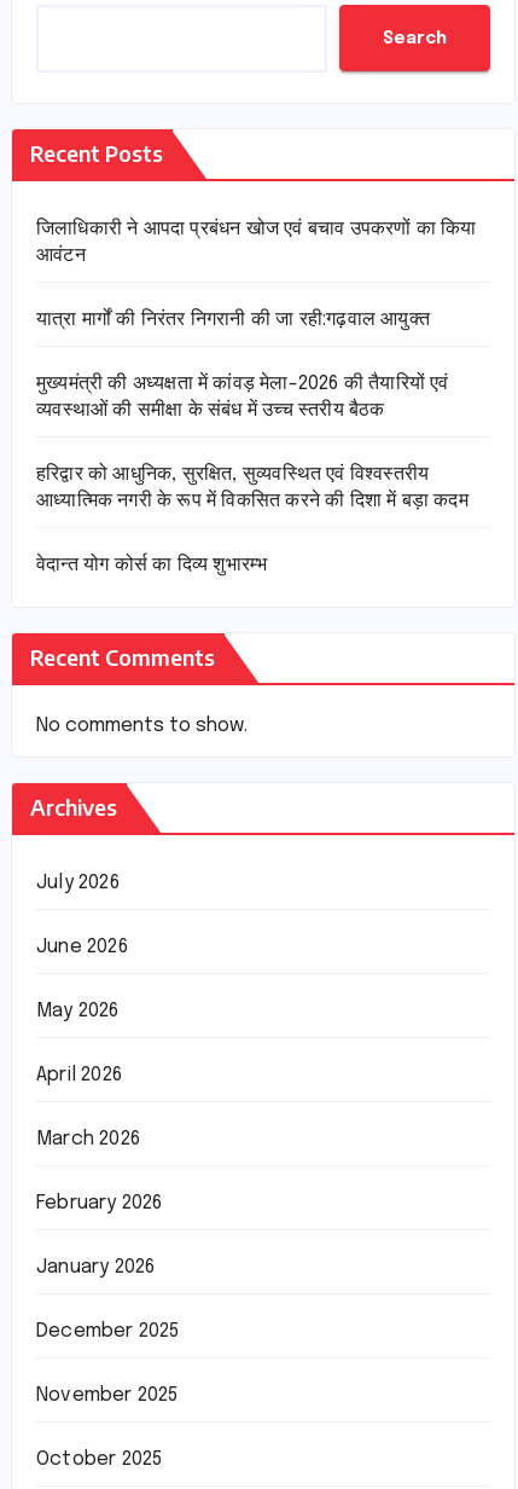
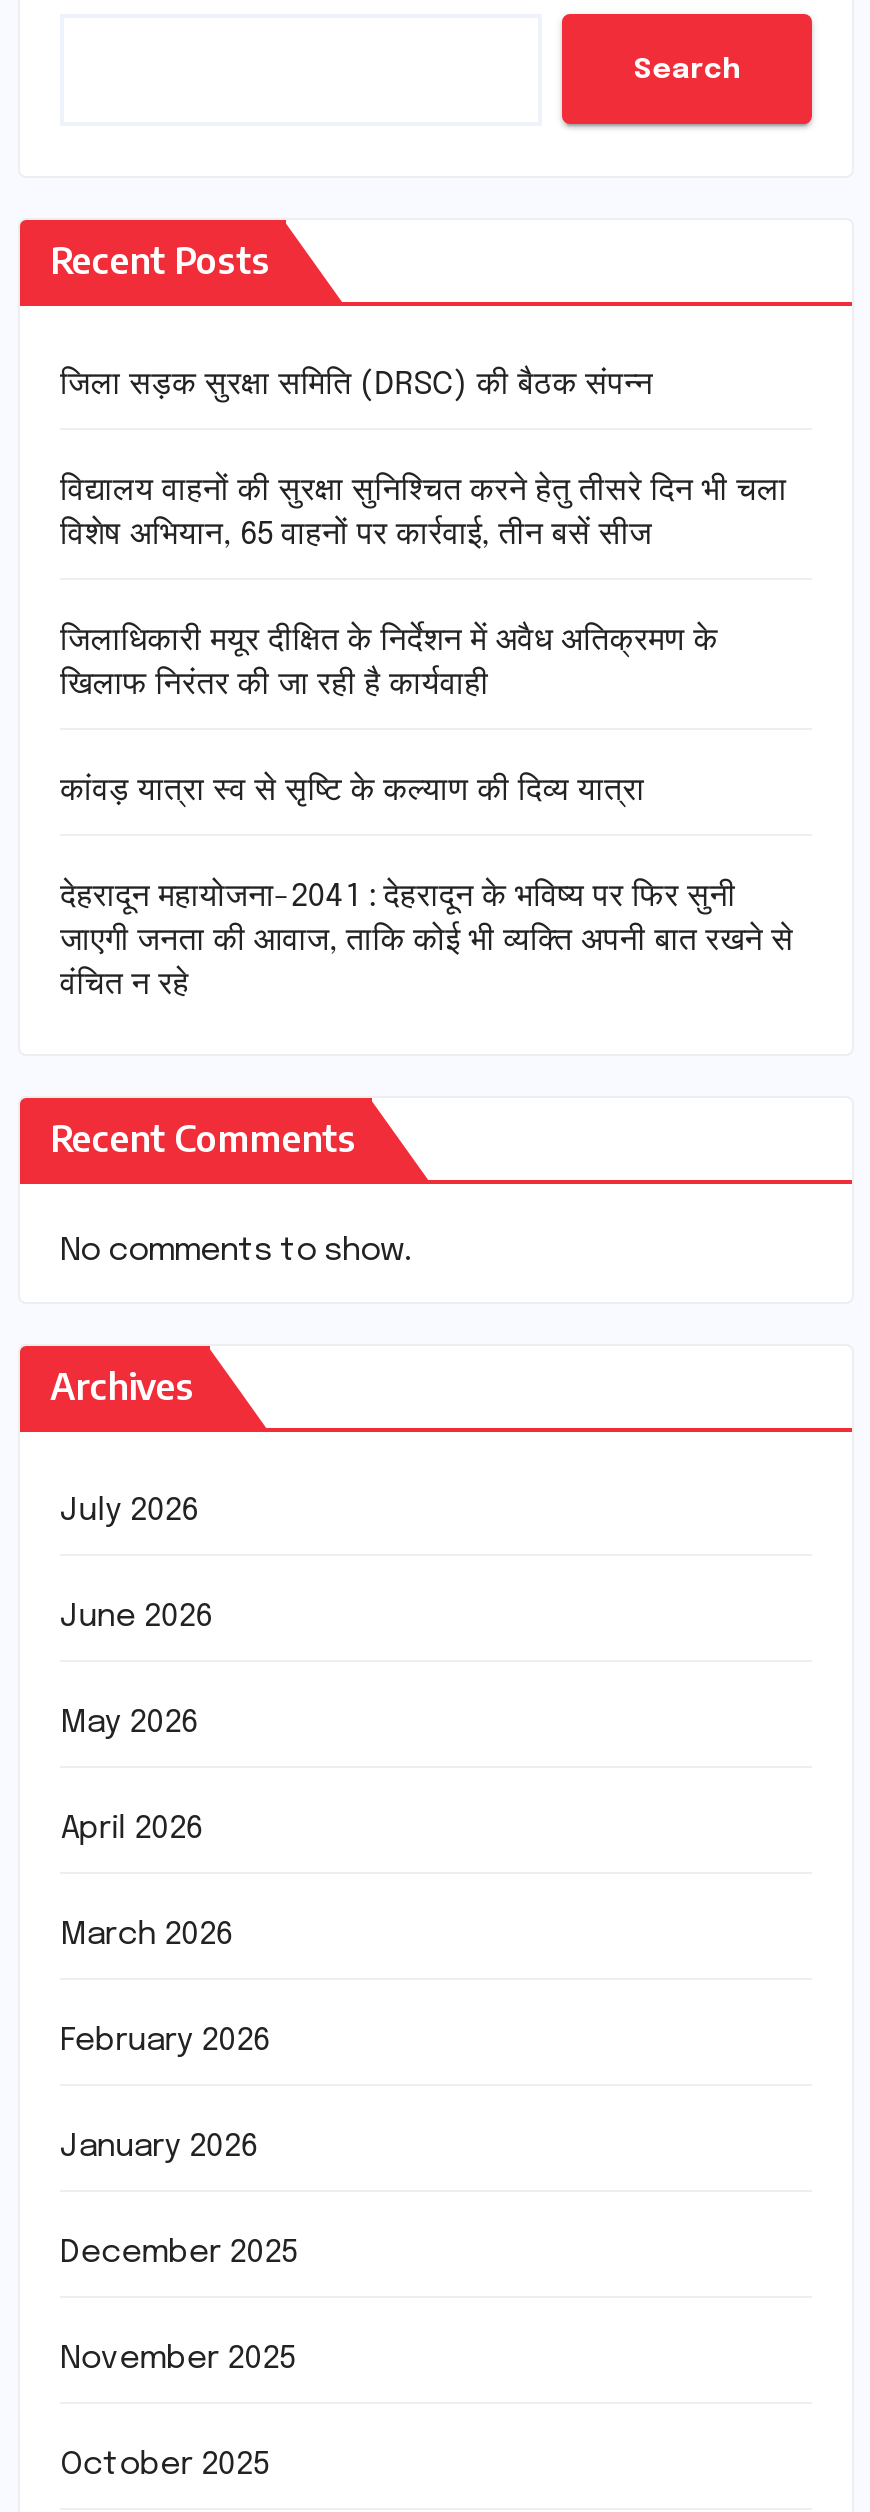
- जिलाधिकारी ने आपदा प्रबंधन खोज एवं बचाव उपकरणों का किया
- आवंटन
+ जिला सड़क सुरक्षा समिति (DRSC) की बैठक संपन्न

- यात्रा मार्गों की निरंतर निगरानी की जा रही:गढ़वाल आयुक्त
+ विद्यालय वाहनों की सुरक्षा सुनिश्चित करने हेतु तीसरे दिन भी चला
+ विशेष अभियान, 65 वाहनों पर कार्रवाई, तीन बसें सीज

- मुख्यमंत्री की अध्यक्षता में कांवड़ मेला-2026 की तैयारियों एवं
- व्यवस्थाओं की समीक्षा के संबंध में उच्च स्तरीय बैठक
+ जिलाधिकारी मयूर दीक्षित के निर्देशन में अवैध अतिक्रमण के
+ खिलाफ निरंतर की जा रही है कार्यवाही

- हरिद्वार को आधुनिक, सुरक्षित, सुव्यवस्थित एवं विश्वस्तरीय
- आध्यात्मिक नगरी के रूप में विकसित करने की दिशा में बड़ा कदम
+ कांवड़ यात्रा स्व से सृष्टि के कल्याण की दिव्य यात्रा

- वेदान्त योग कोर्स का दिव्य शुभारम्भ
+ देहरादून महायोजना-2041 : देहरादून के भविष्य पर फिर सुनी
+ जाएगी जनता की आवाज, ताकि कोई भी व्यक्ति अपनी बात रखने से
+ वंचित न रहे
